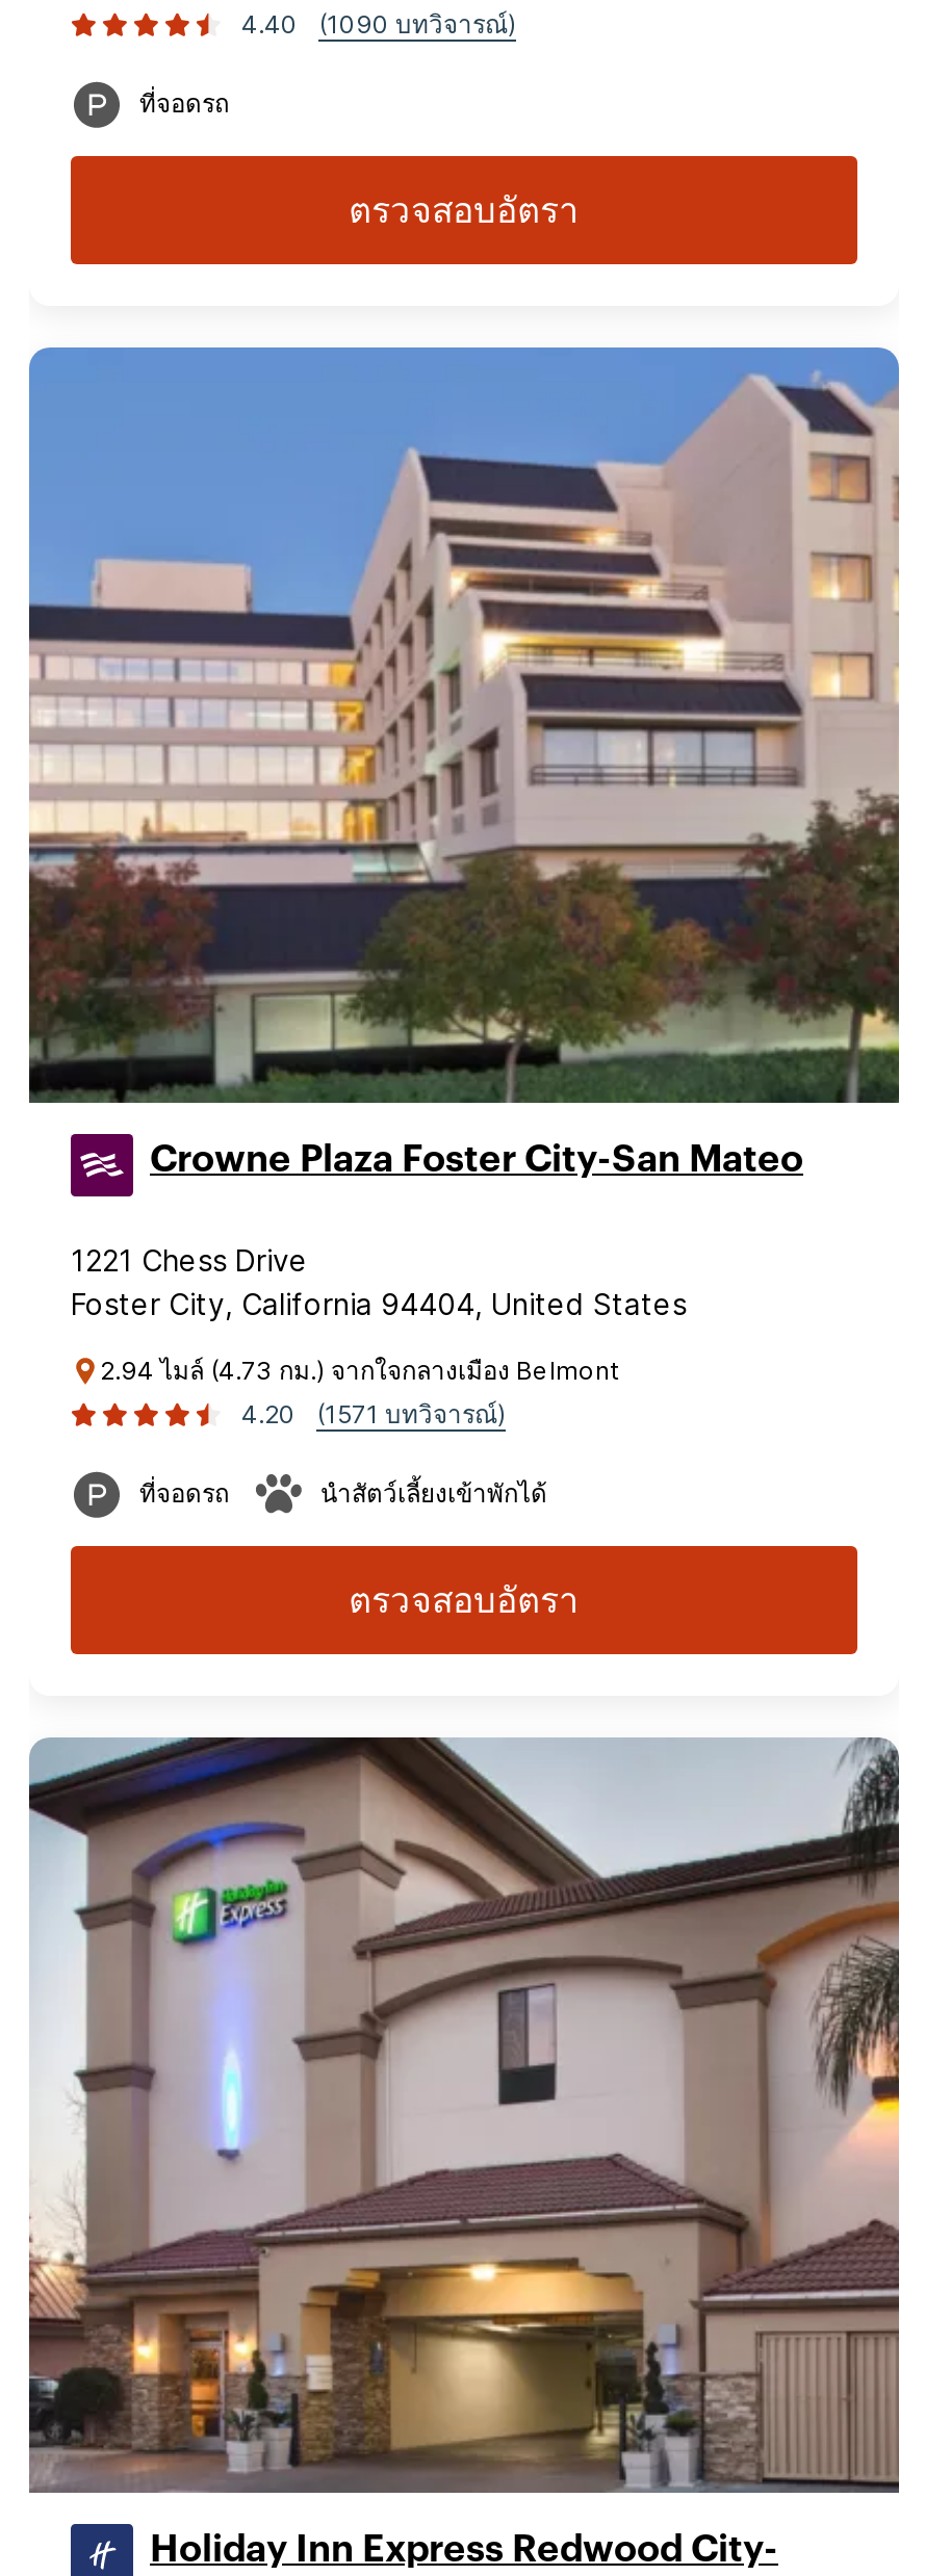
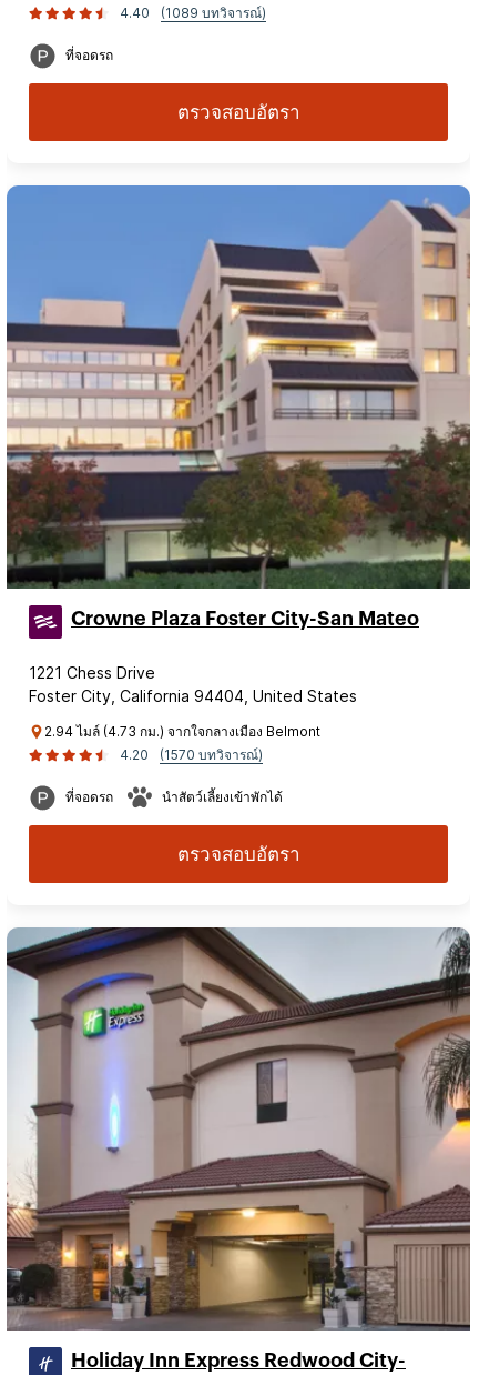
- (1090 บทวิจารณ์)
+ (1089 บทวิจารณ์)

- (1571 บทวิจารณ์)
+ (1570 บทวิจารณ์)
